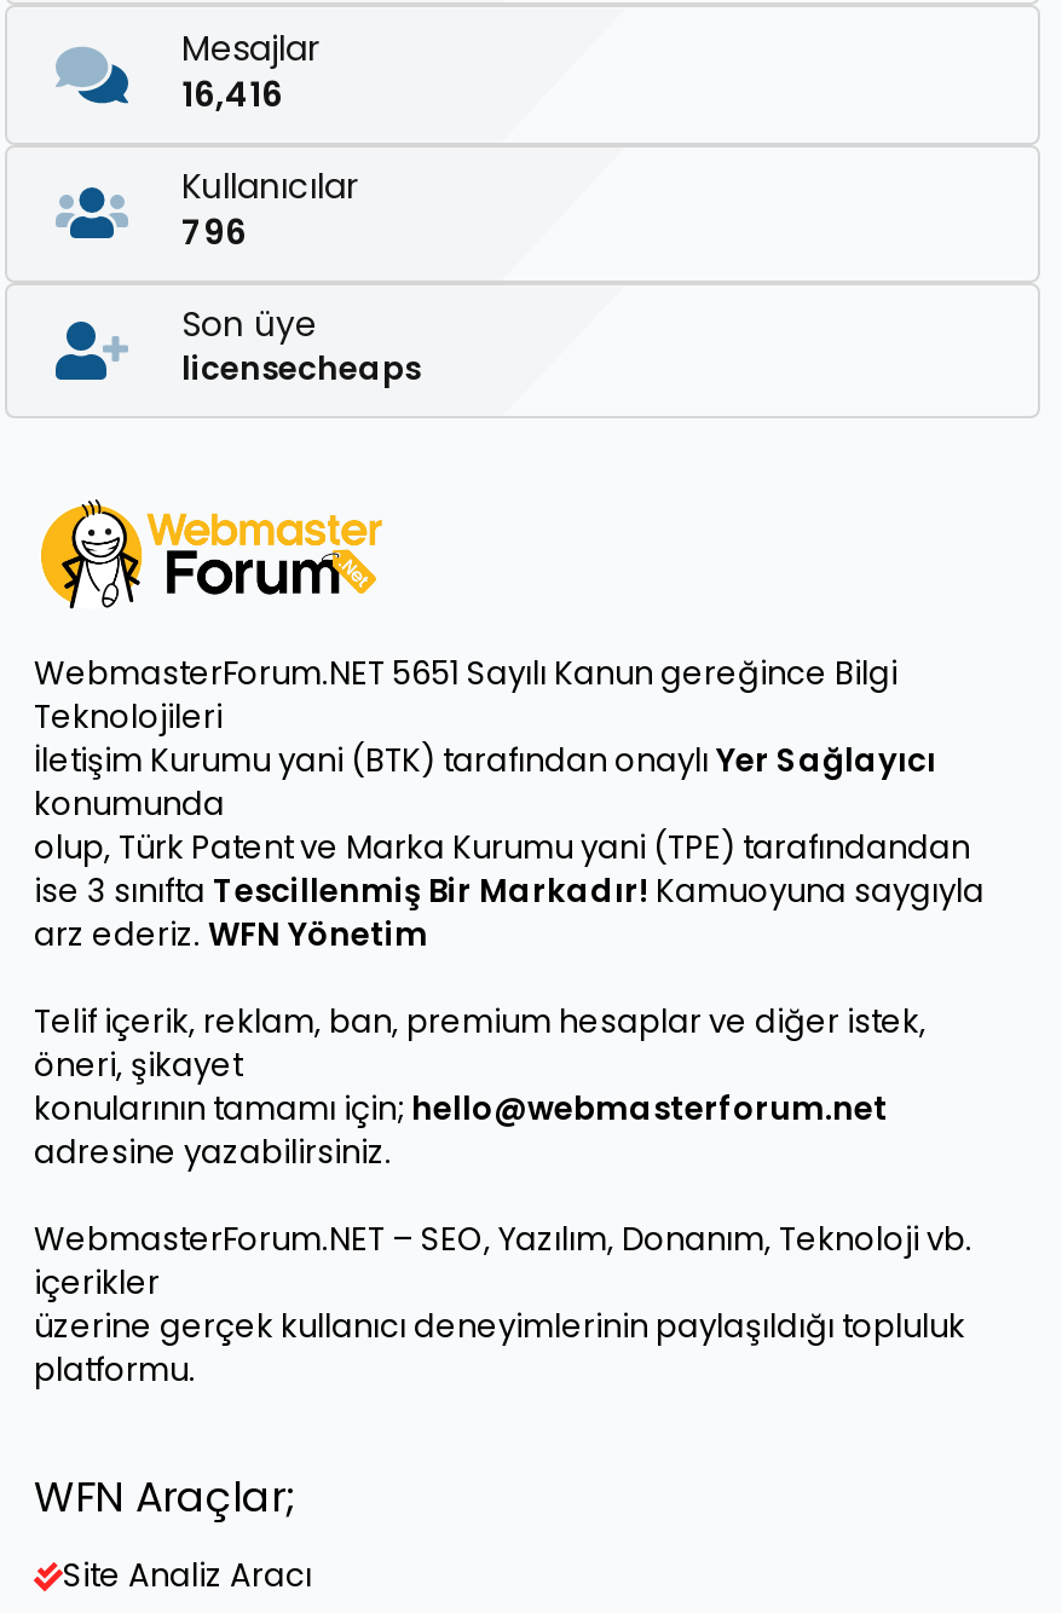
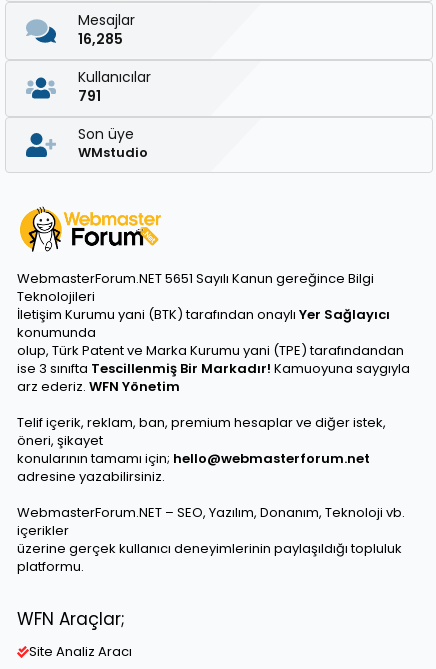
- 16,416
+ 16,285

- 796
+ 791

- licensecheaps
+ WMstudio
